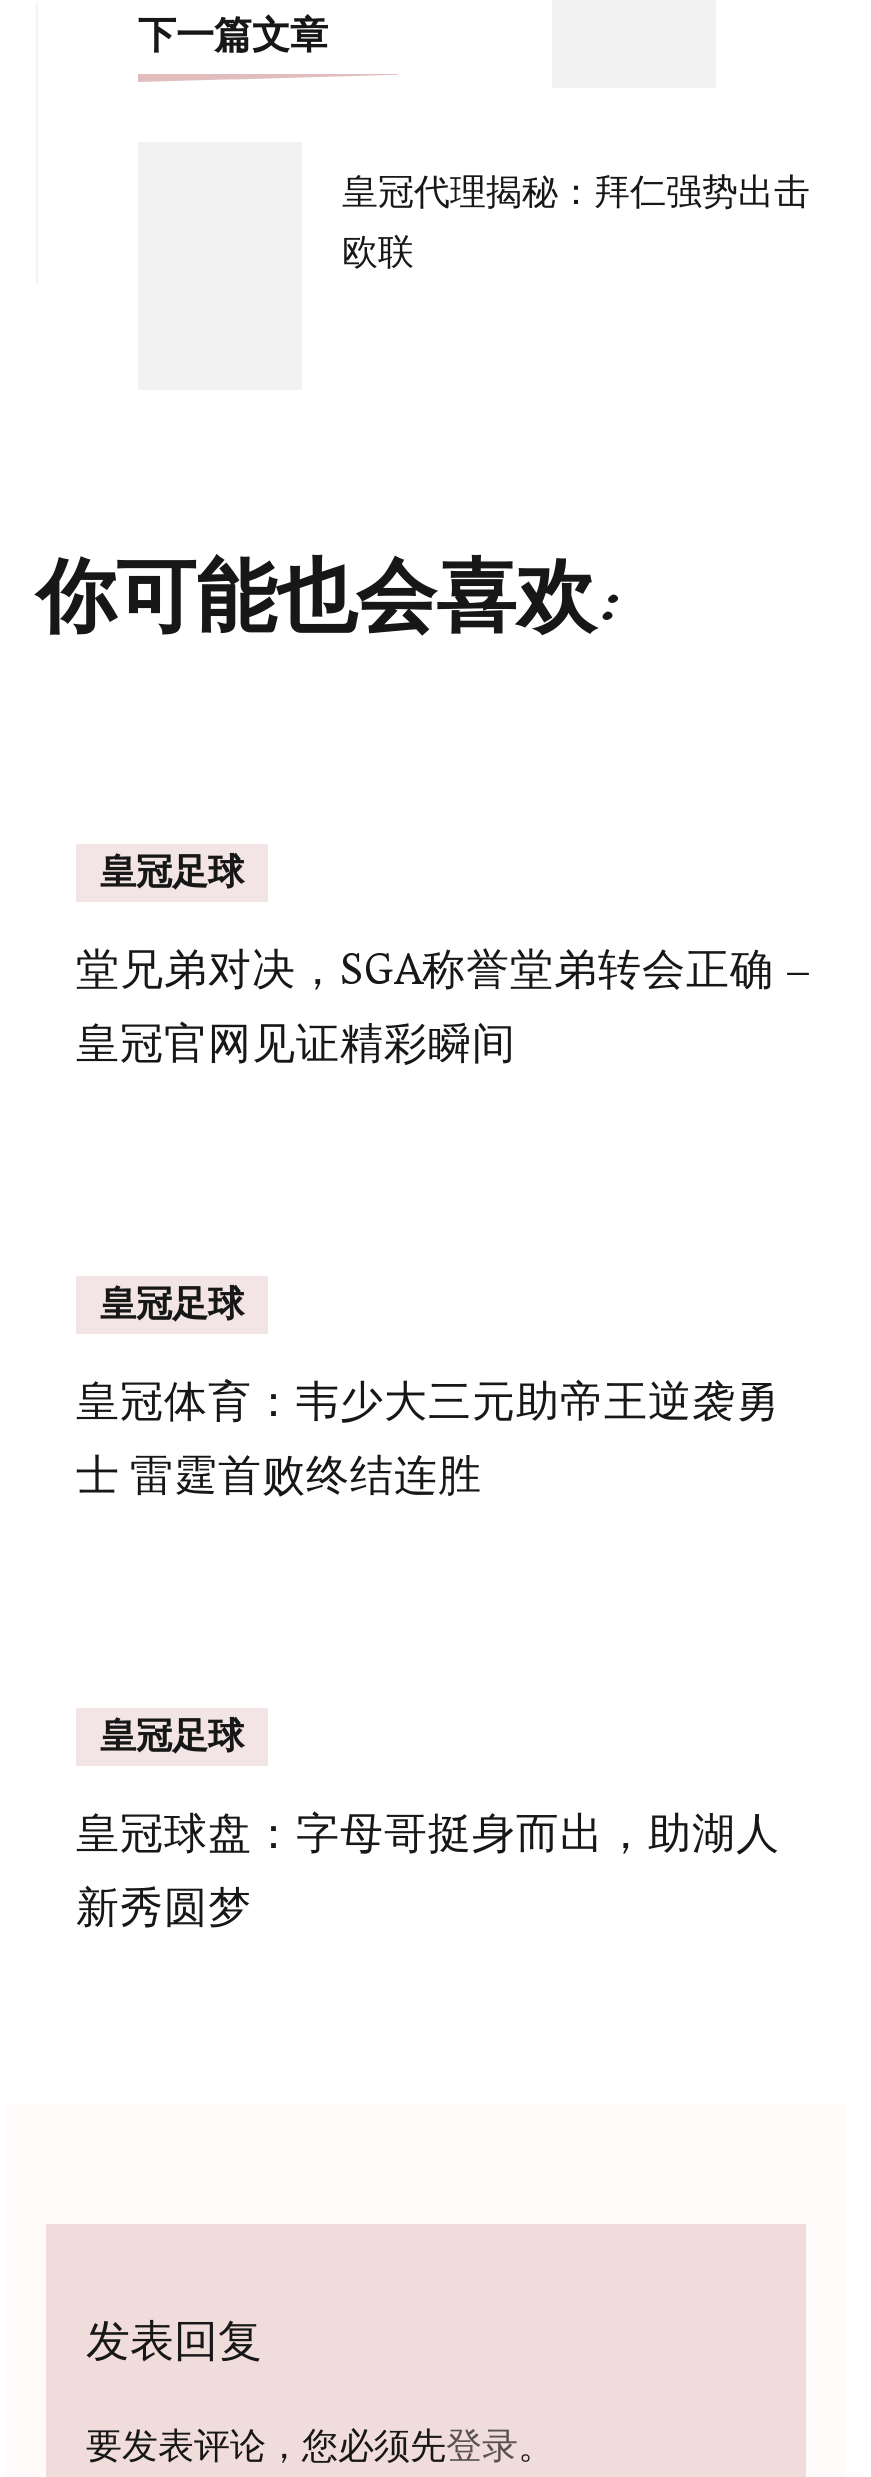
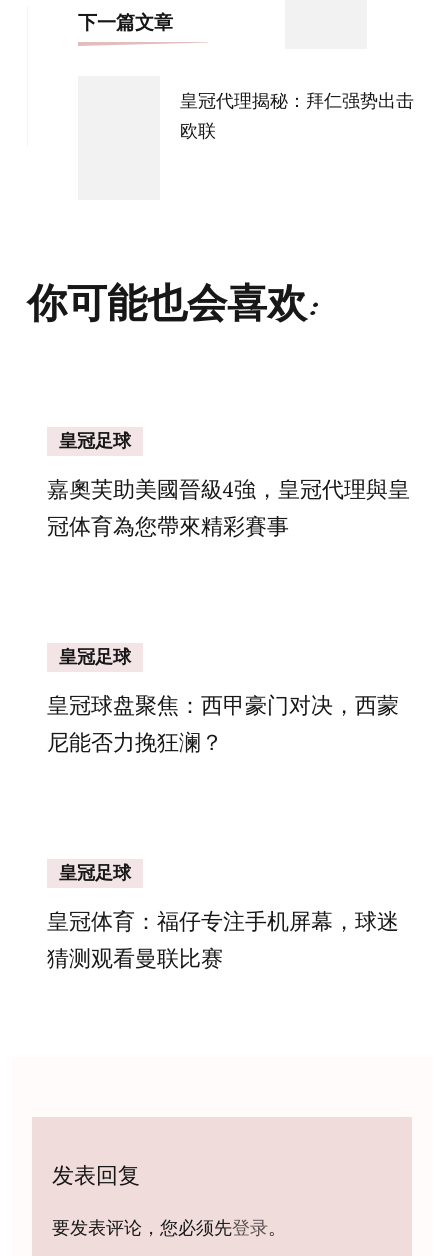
- 堂兄弟对决，SGA称誉堂弟转会正确 –
- 皇冠官网见证精彩瞬间
+ 嘉奧芙助美國晉級4強，皇冠代理與皇
+ 冠体育為您帶來精彩賽事

- 皇冠体育：韦少大三元助帝王逆袭勇
- 士 雷霆首败终结连胜
+ 皇冠球盘聚焦：西甲豪门对决，西蒙
+ 尼能否力挽狂澜？

- 皇冠球盘：字母哥挺身而出，助湖人
- 新秀圆梦
+ 皇冠体育：福仔专注手机屏幕，球迷
+ 猜测观看曼联比赛
